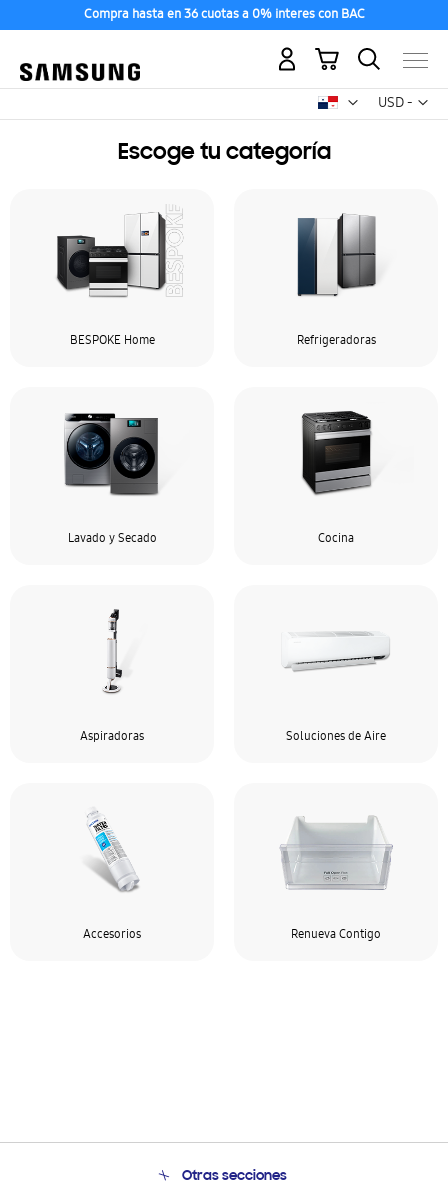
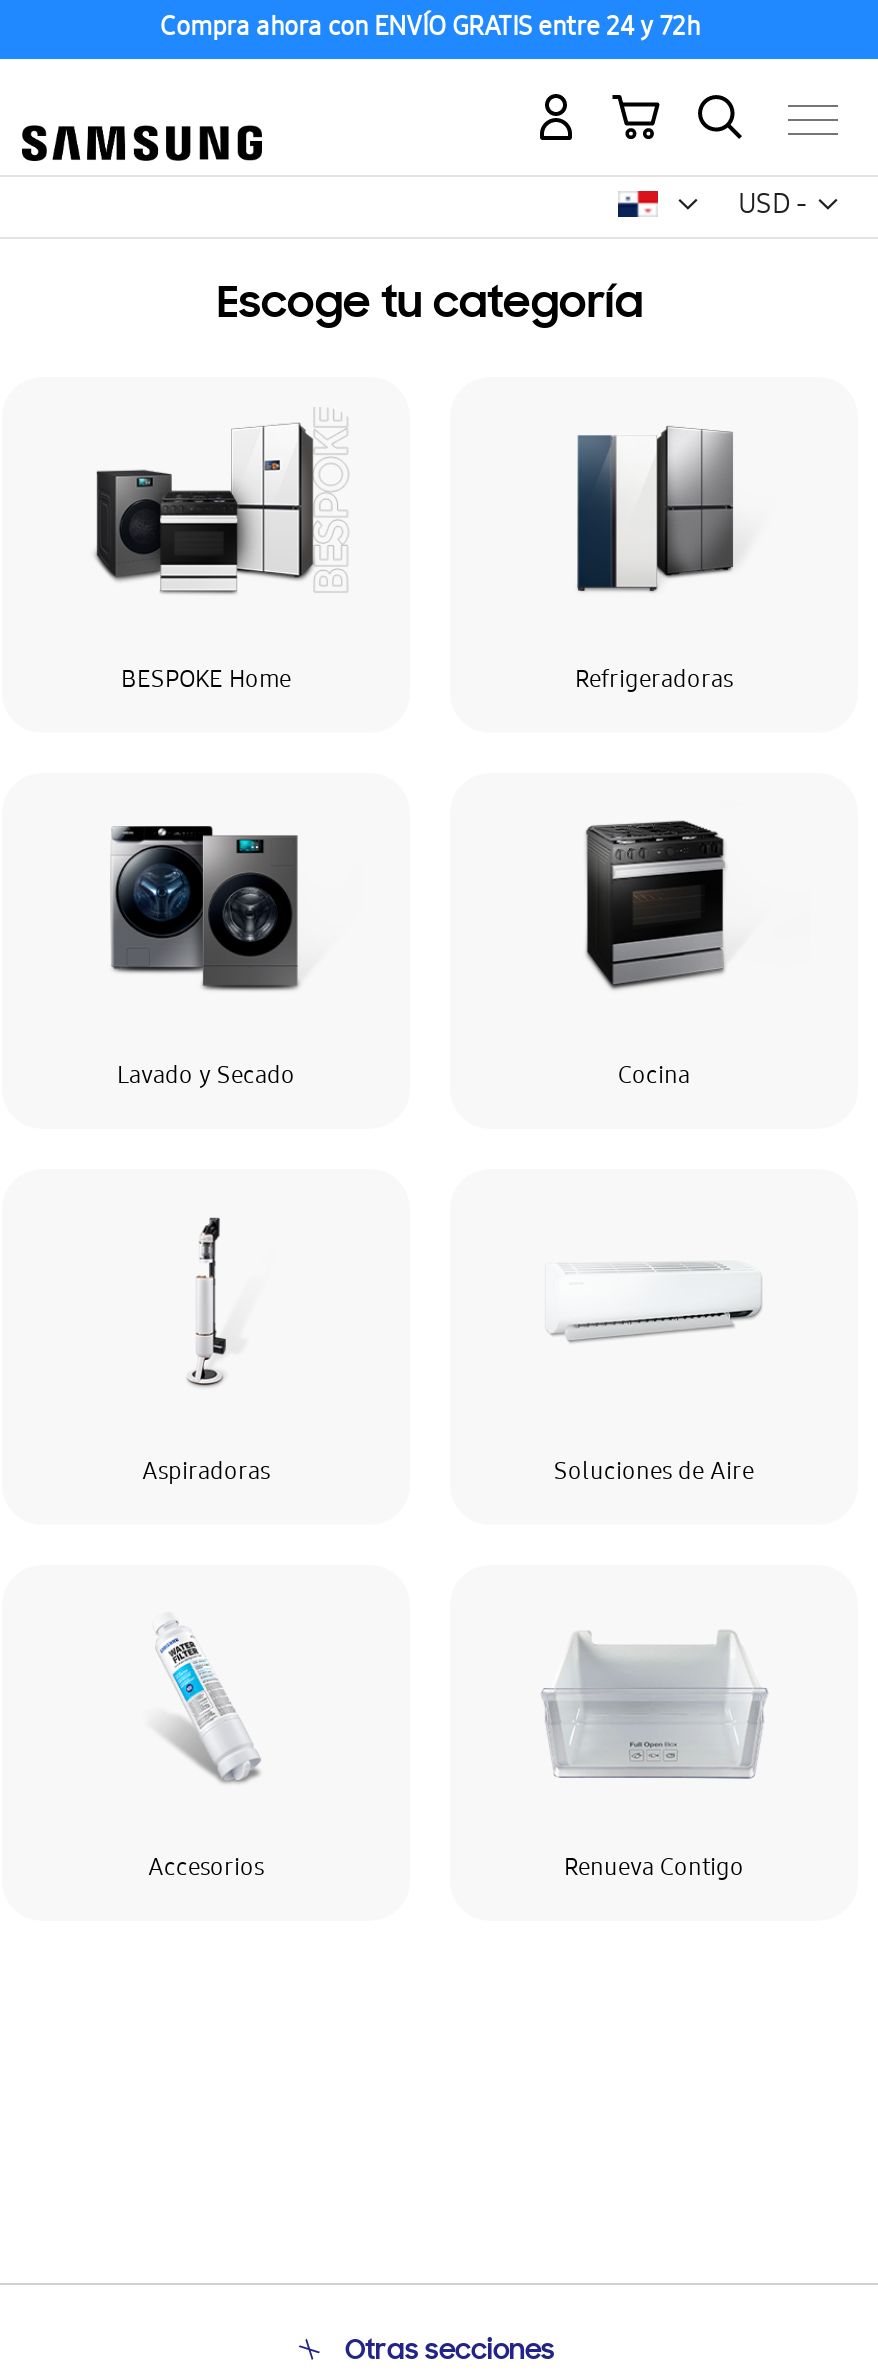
- Compra hasta en 36 cuotas a 0% interes con BAC
+ Compra ahora con ENVÍO GRATIS entre 24 y 72h
